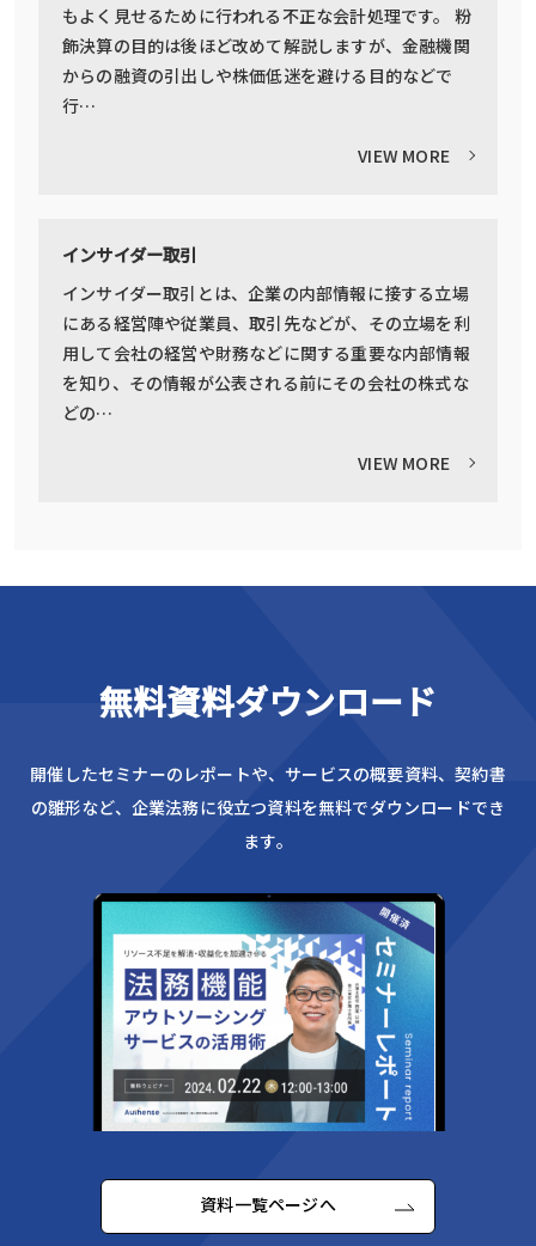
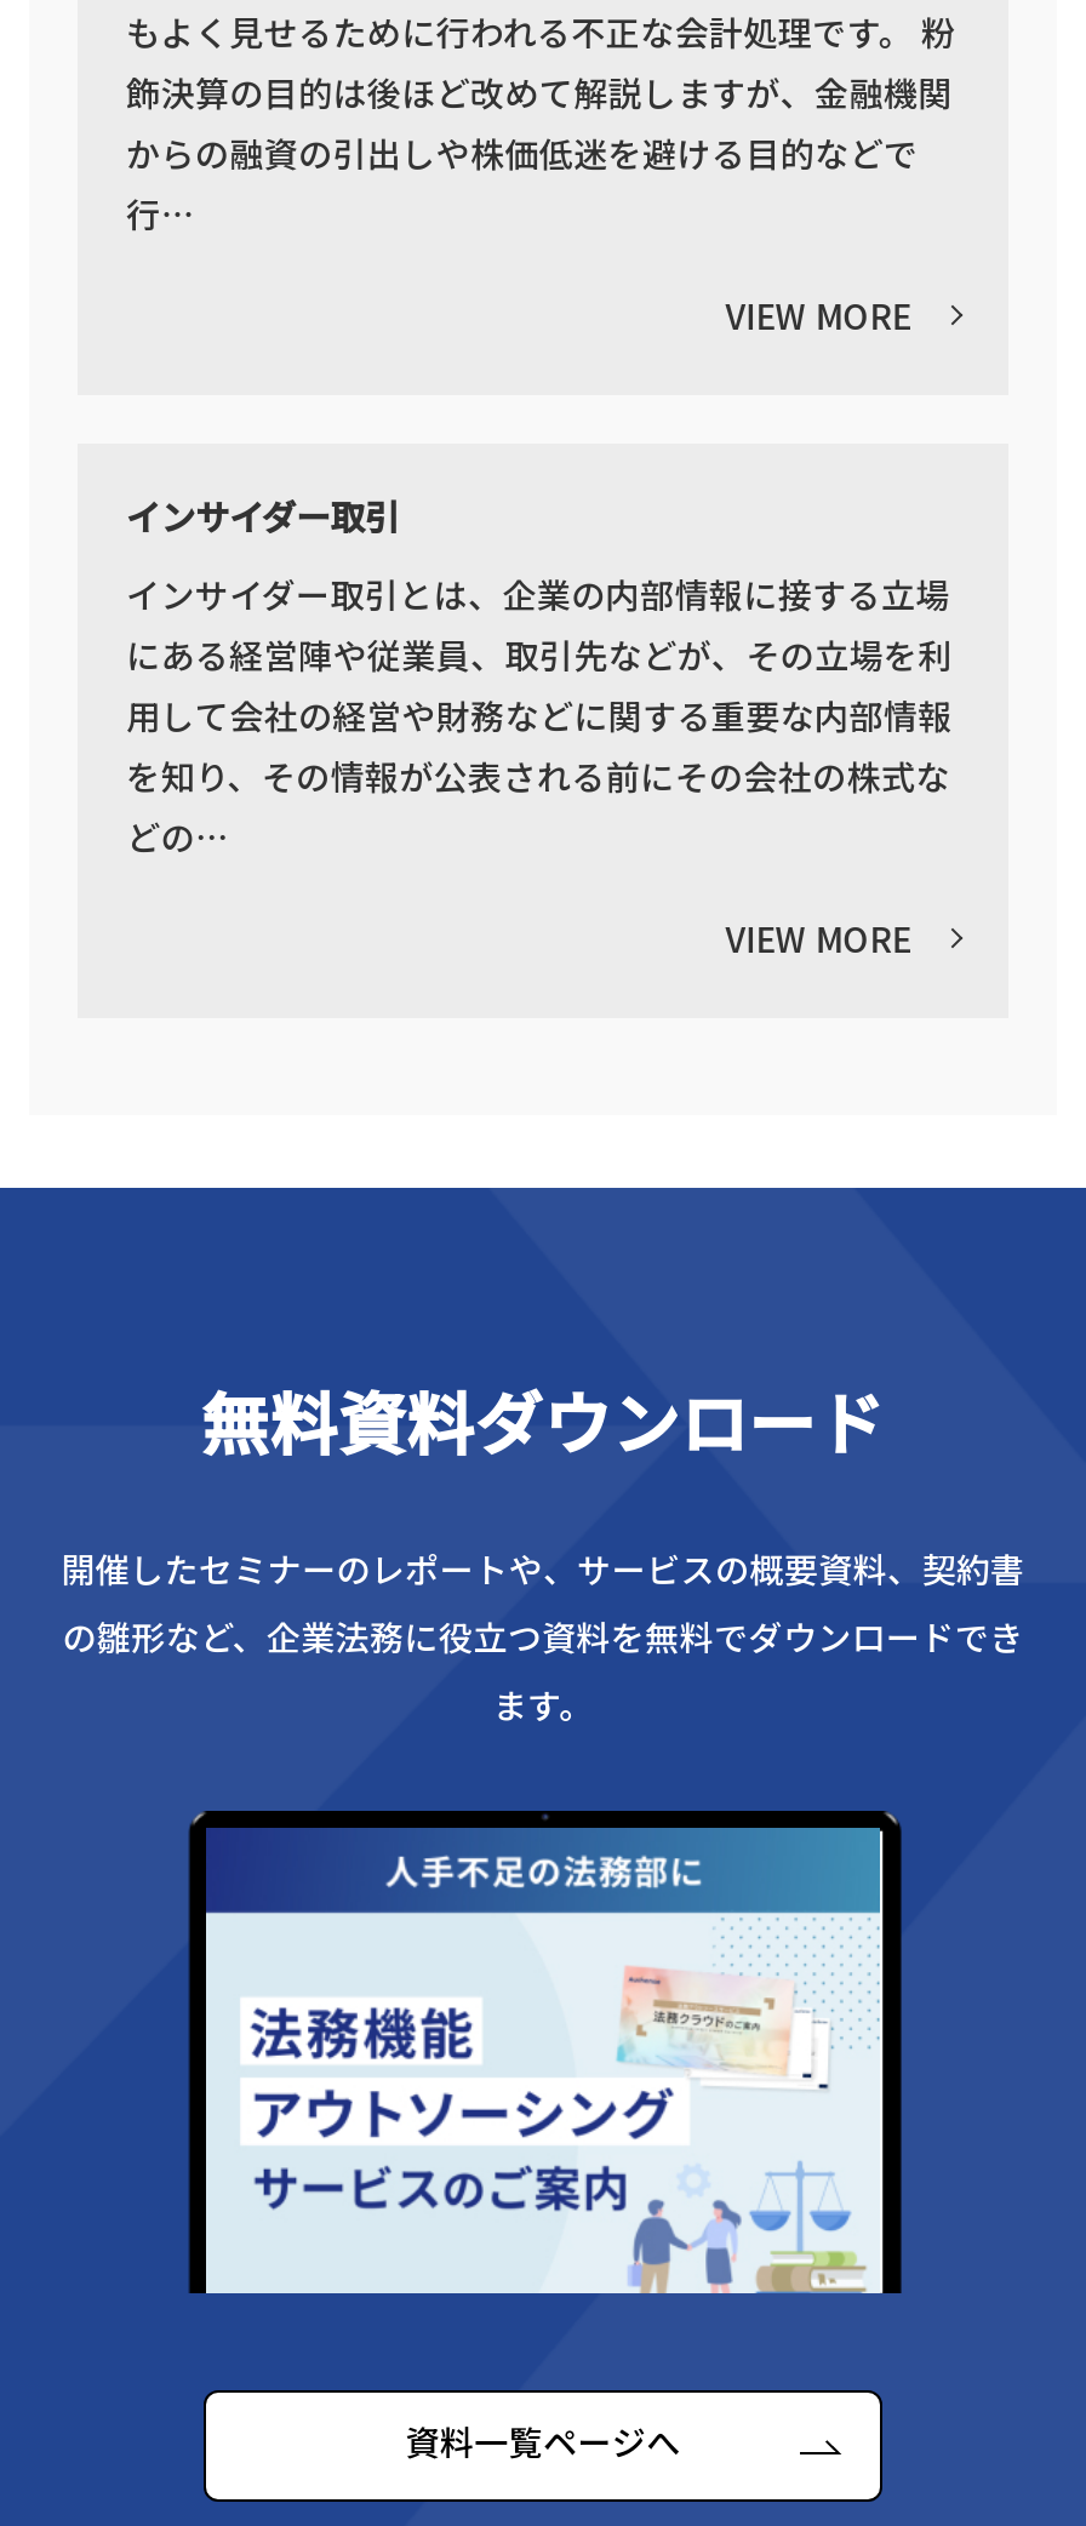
- [image]
+ [image]
